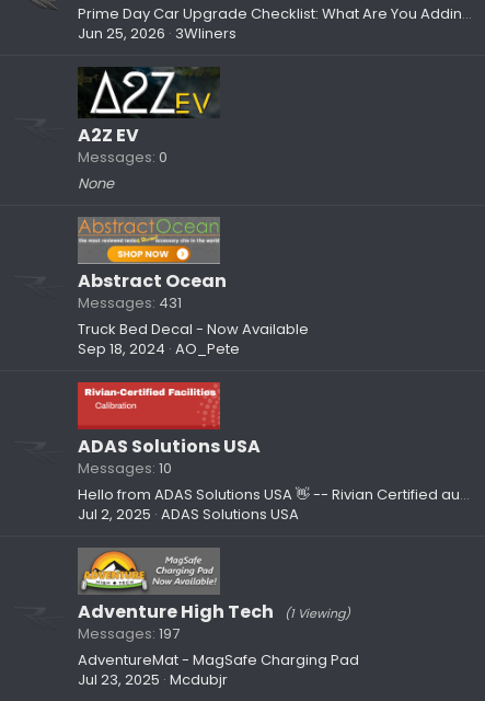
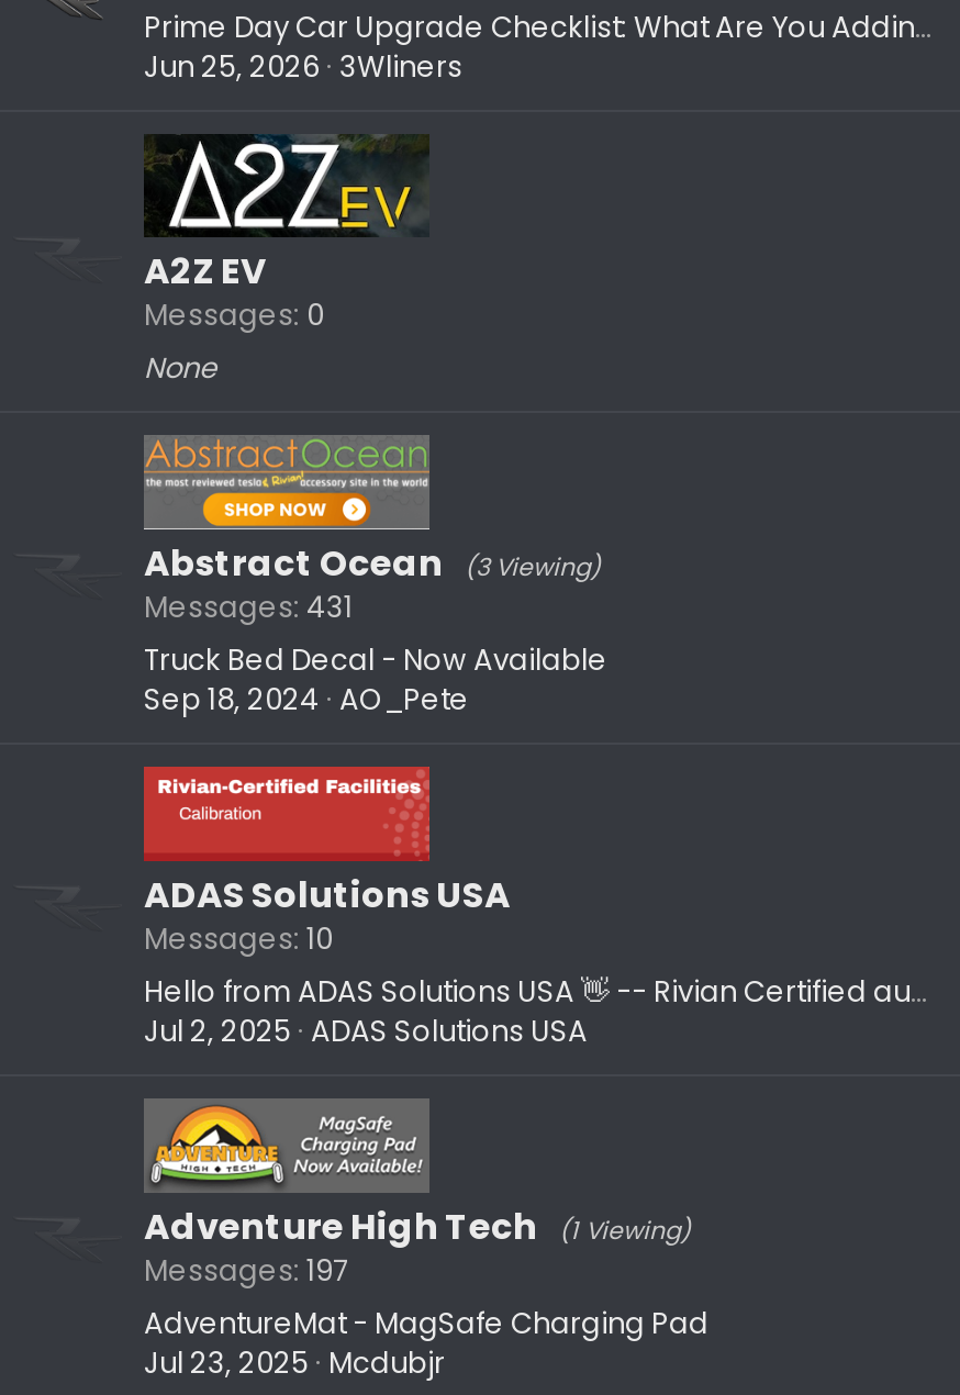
+ (3 Viewing)
